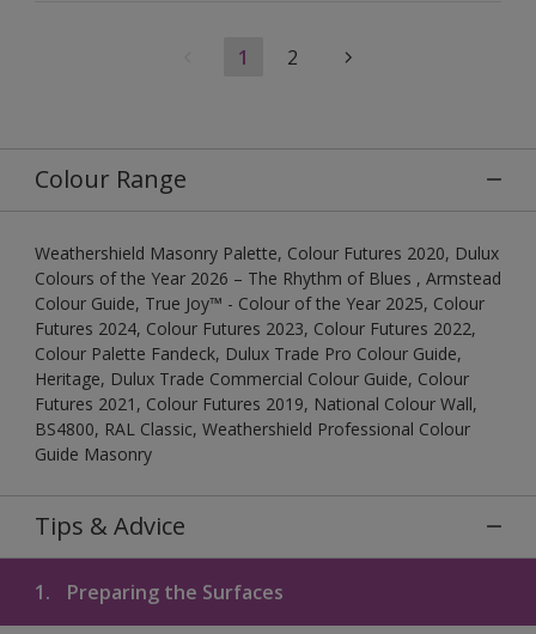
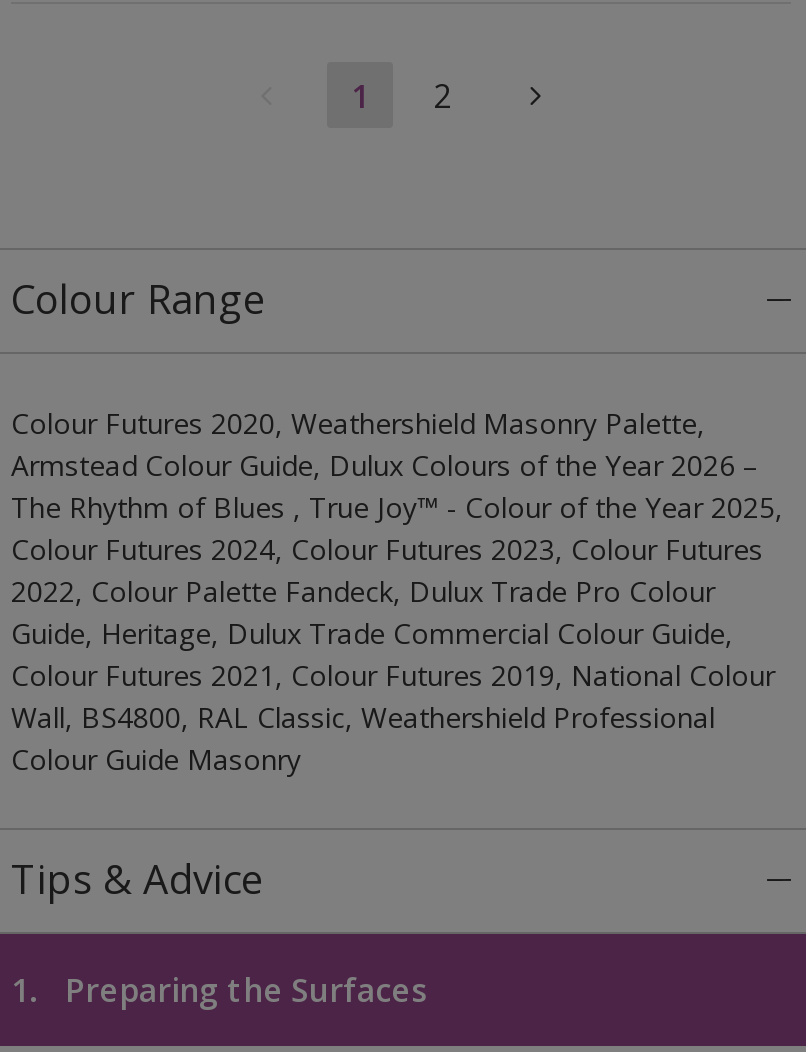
- Weathershield Masonry Palette, Colour Futures 2020, Dulux
- Colours of the Year 2026 – The Rhythm of Blues , Armstead
- Colour Guide, True Joy™ - Colour of the Year 2025, Colour
- Futures 2024, Colour Futures 2023, Colour Futures 2022,
- Colour Palette Fandeck, Dulux Trade Pro Colour Guide,
- Heritage, Dulux Trade Commercial Colour Guide, Colour
- Futures 2021, Colour Futures 2019, National Colour Wall,
- BS4800, RAL Classic, Weathershield Professional Colour
- Guide Masonry
+ Colour Futures 2020, Weathershield Masonry Palette,
+ Armstead Colour Guide, Dulux Colours of the Year 2026 –
+ The Rhythm of Blues , True Joy™ - Colour of the Year 2025,
+ Colour Futures 2024, Colour Futures 2023, Colour Futures
+ 2022, Colour Palette Fandeck, Dulux Trade Pro Colour
+ Guide, Heritage, Dulux Trade Commercial Colour Guide,
+ Colour Futures 2021, Colour Futures 2019, National Colour
+ Wall, BS4800, RAL Classic, Weathershield Professional
+ Colour Guide Masonry
